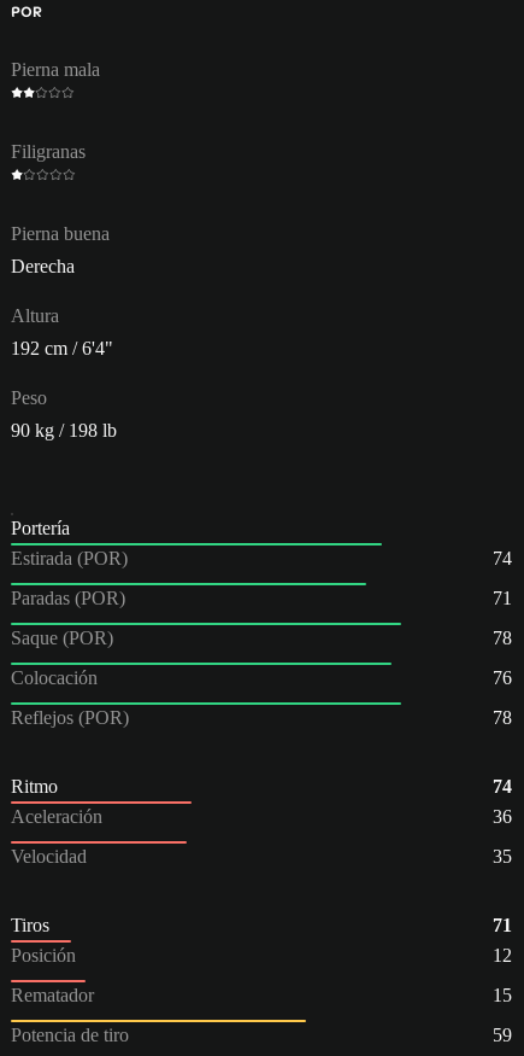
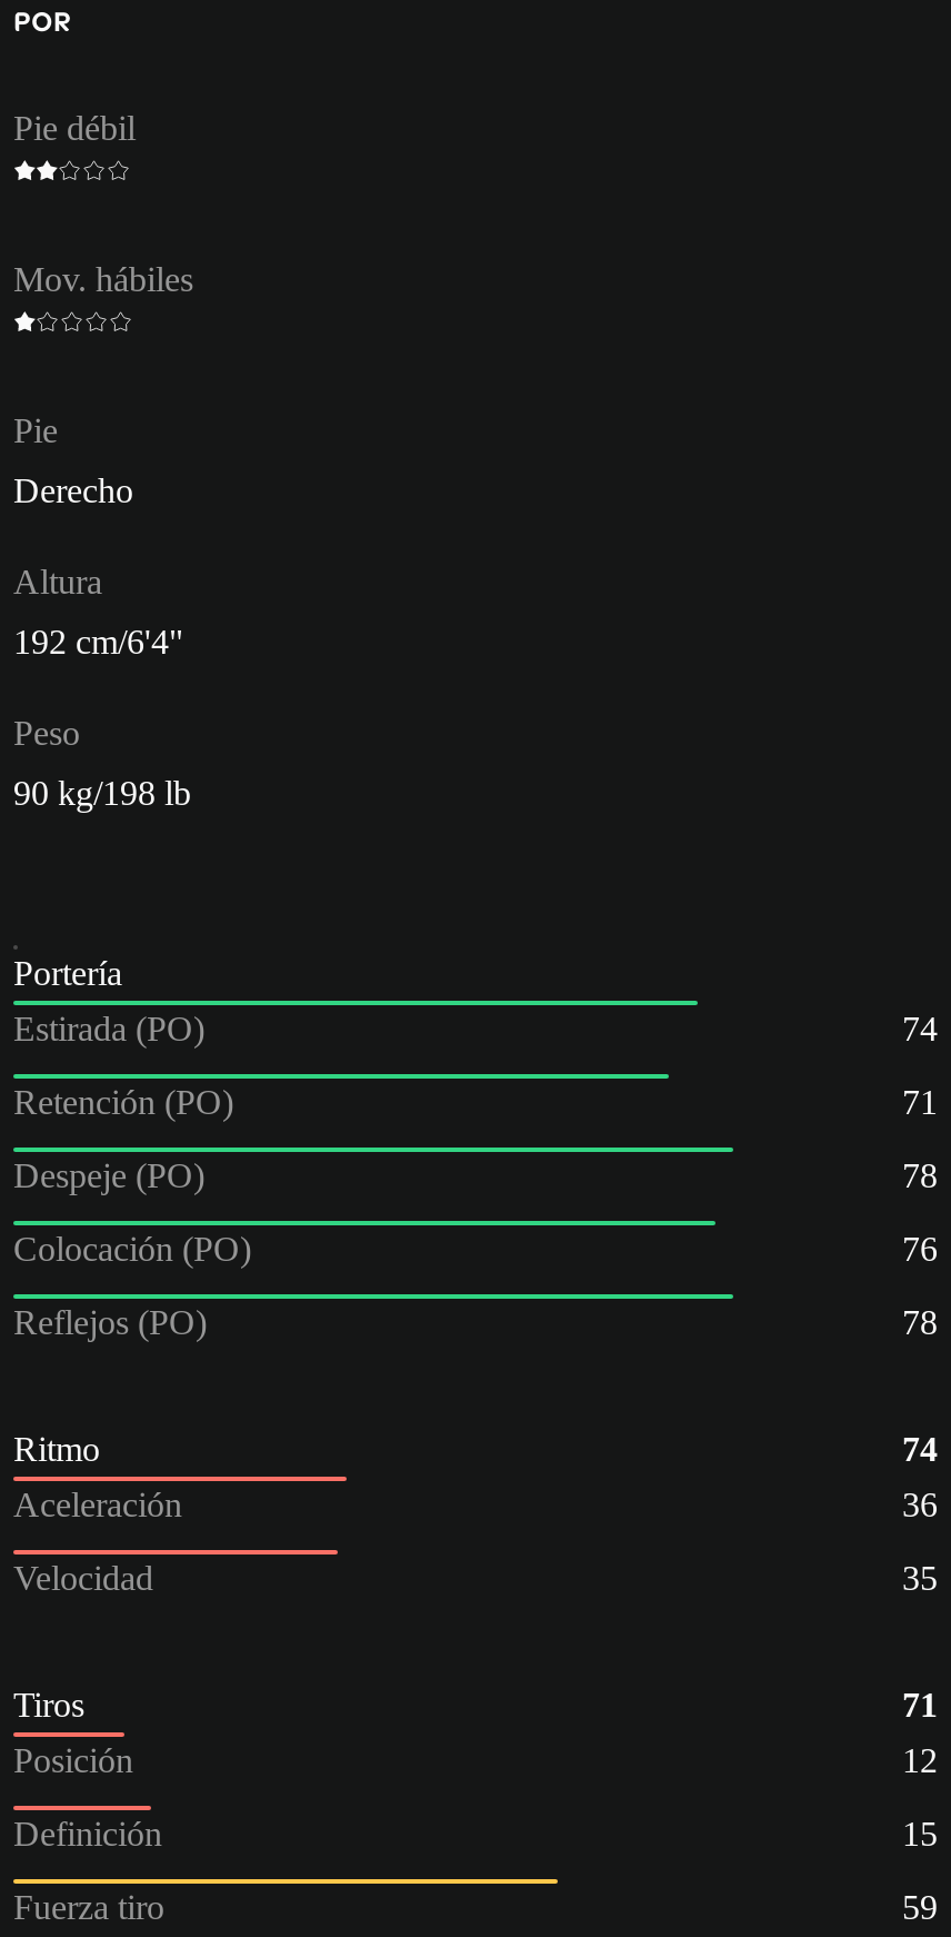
- Pierna mala
+ Pie débil

- Filigranas
+ Mov. hábiles

- Pierna buena
+ Pie

- Derecha
+ Derecho

- 192 cm / 6'4"
+ 192 cm/6'4"

- 90 kg / 198 lb
+ 90 kg/198 lb

- Estirada (POR)
+ Estirada (PO)

- Paradas (POR)
+ Retención (PO)

- Saque (POR)
+ Despeje (PO)

- Colocación
+ Colocación (PO)

- Reflejos (POR)
+ Reflejos (PO)

- Rematador
+ Definición

- Potencia de tiro
+ Fuerza tiro
